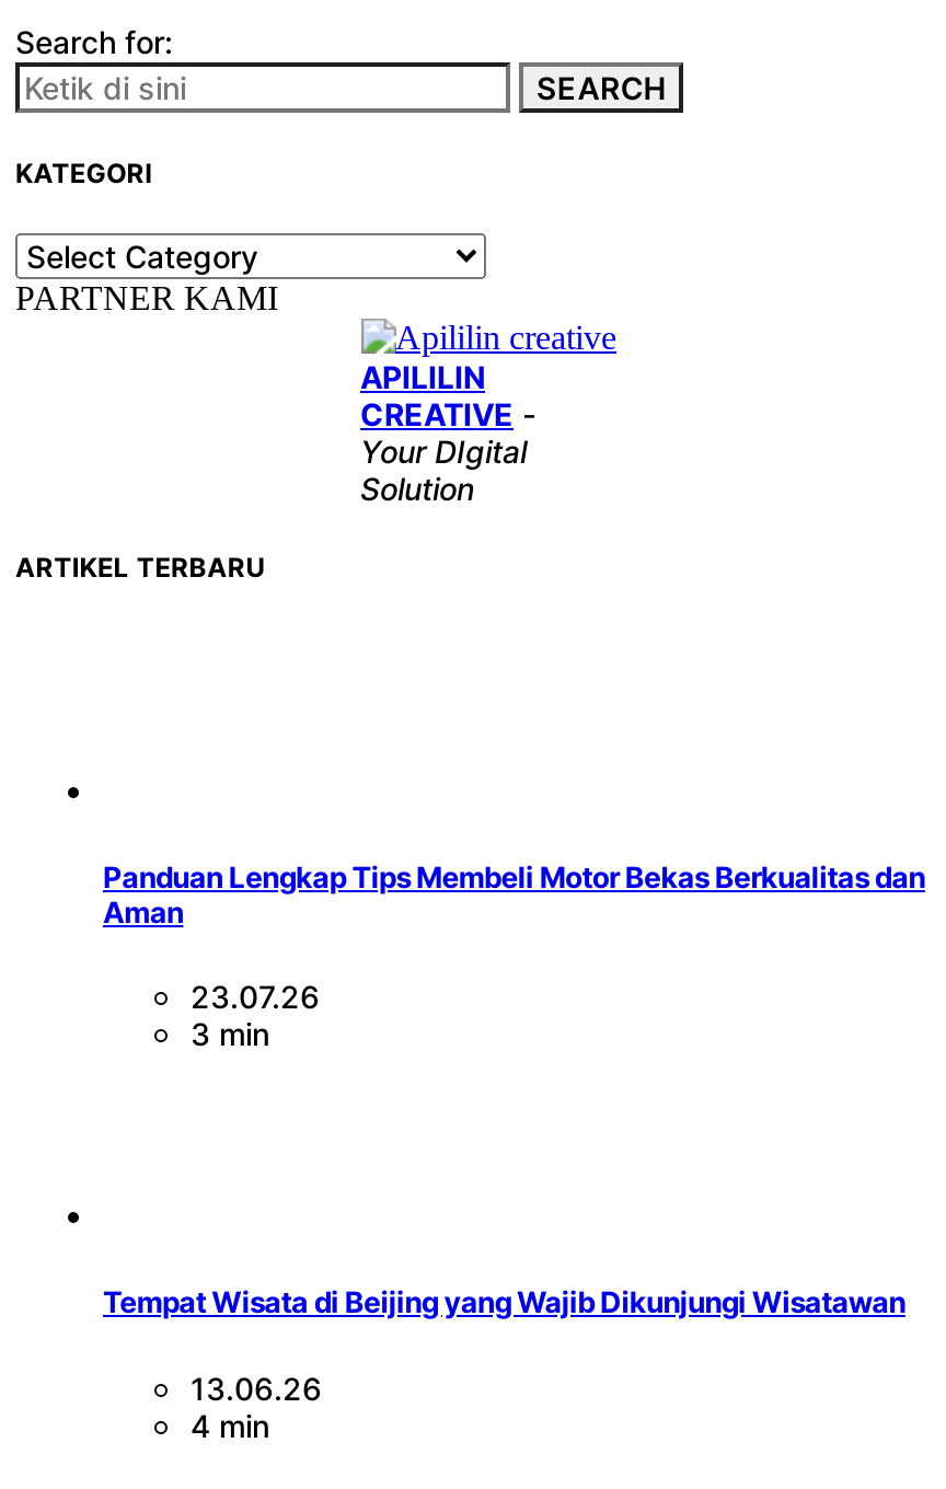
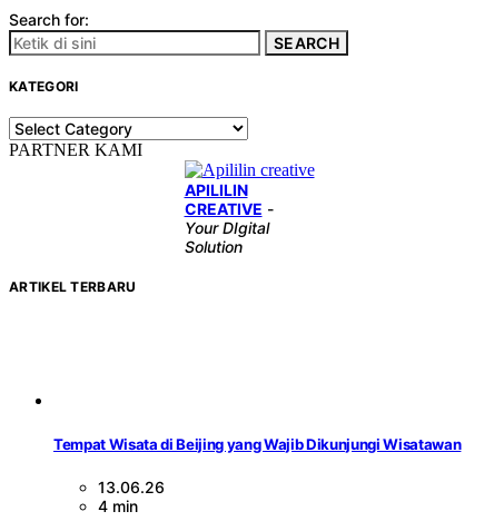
- Panduan Lengkap Tips Membeli Motor Bekas Berkualitas dan
- Aman
- 23.07.26
- 3 min
